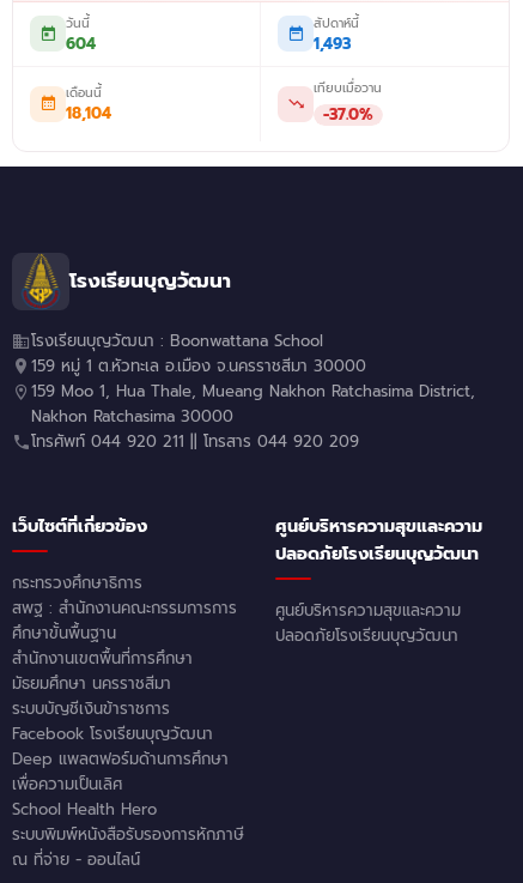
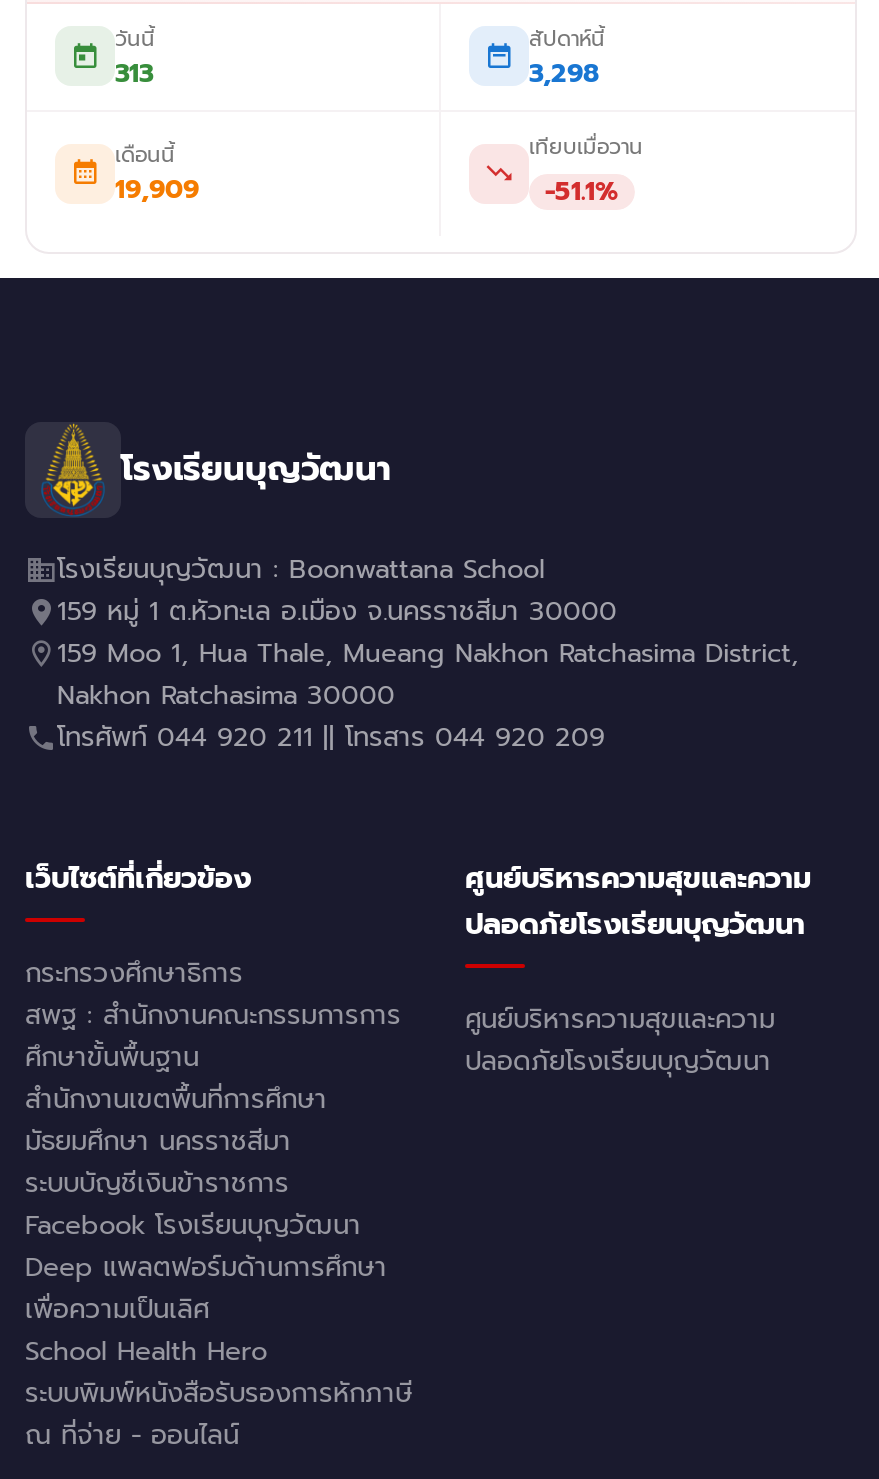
- 604
+ 313

- 1,493
+ 3,298

- 18,104
+ 19,909

- -37.0%
+ -51.1%
